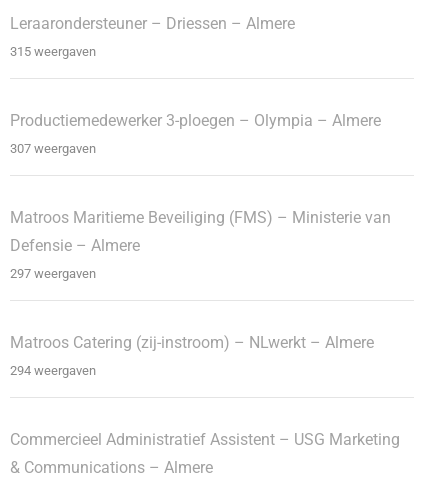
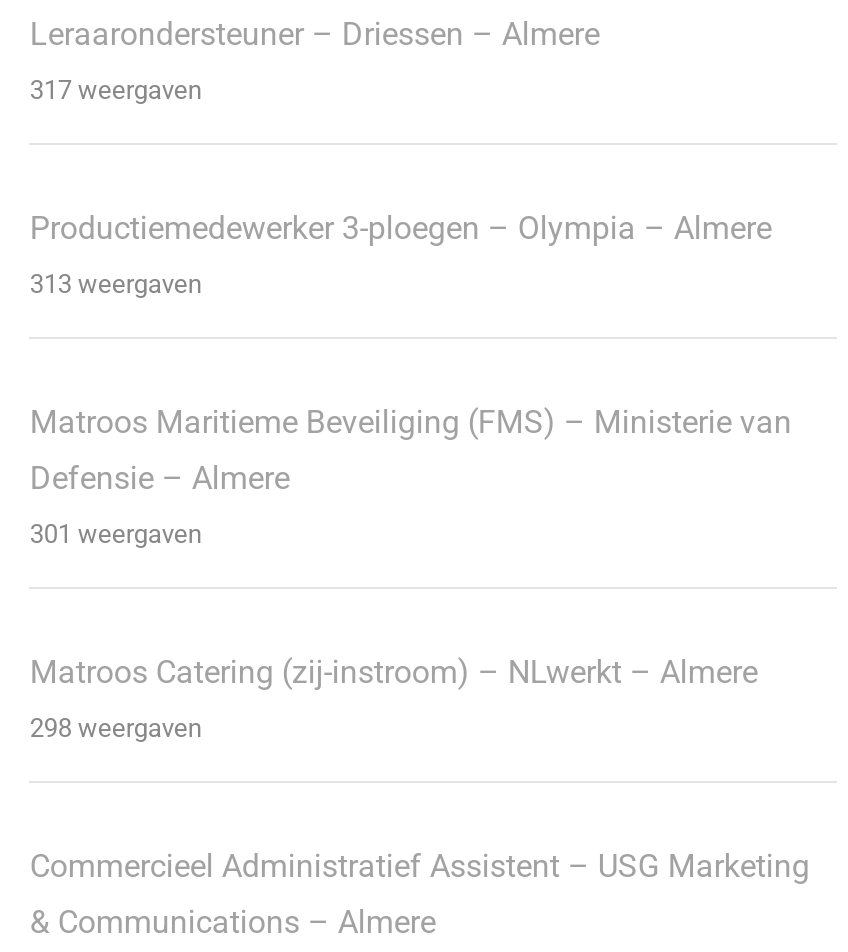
- 315 weergaven
+ 317 weergaven

- 307 weergaven
+ 313 weergaven

- 297 weergaven
+ 301 weergaven

- 294 weergaven
+ 298 weergaven
